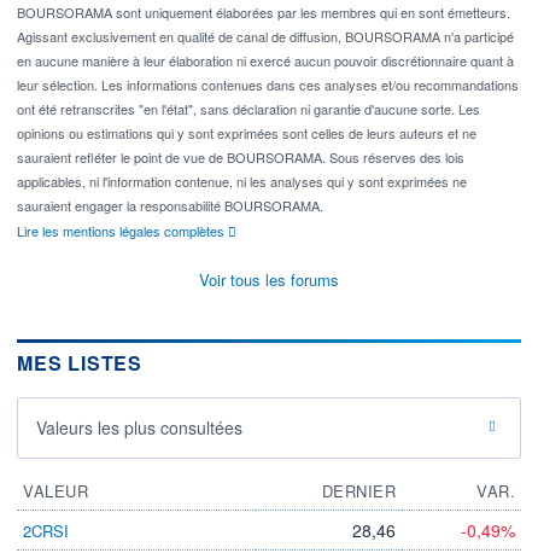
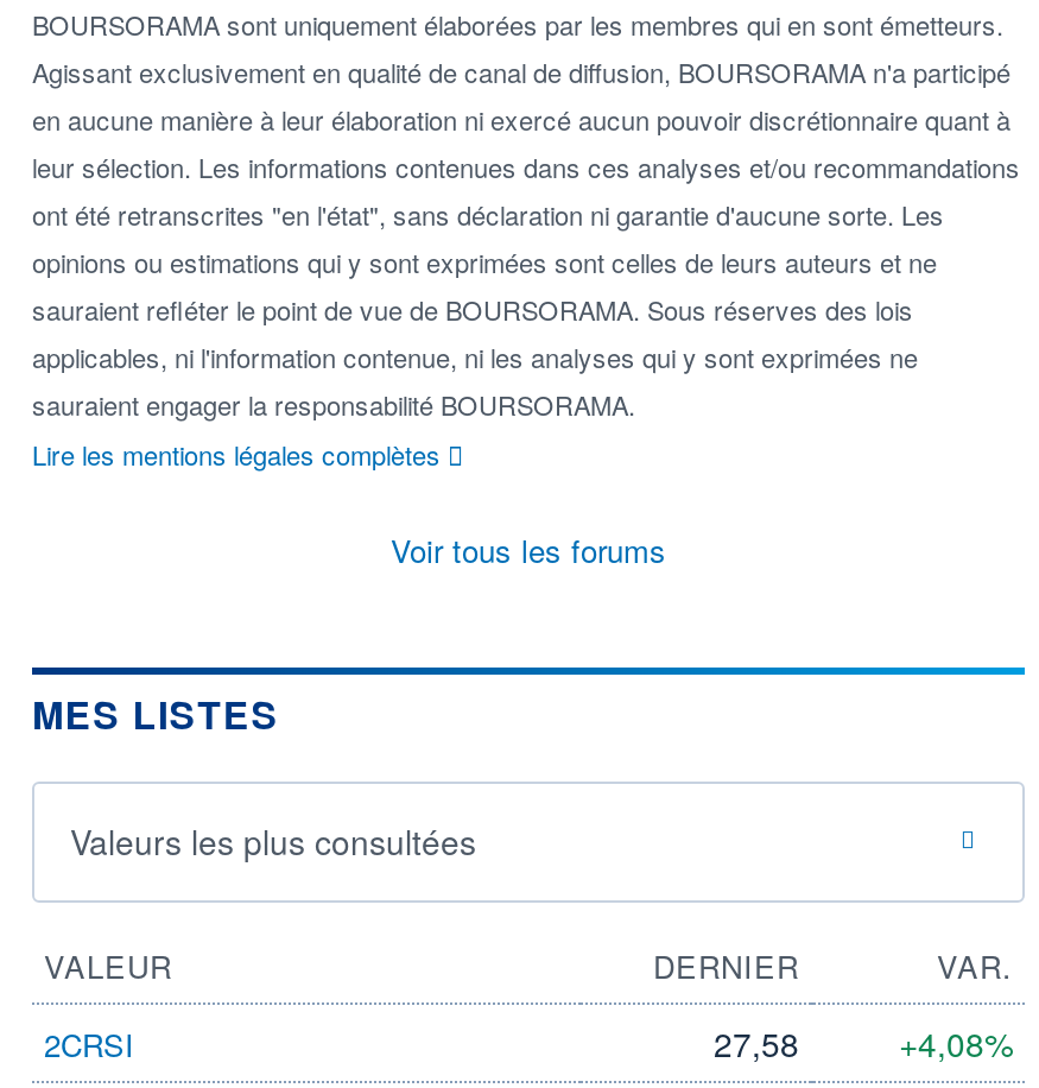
- 28,46
+ 27,58

- -0,49%
+ +4,08%
